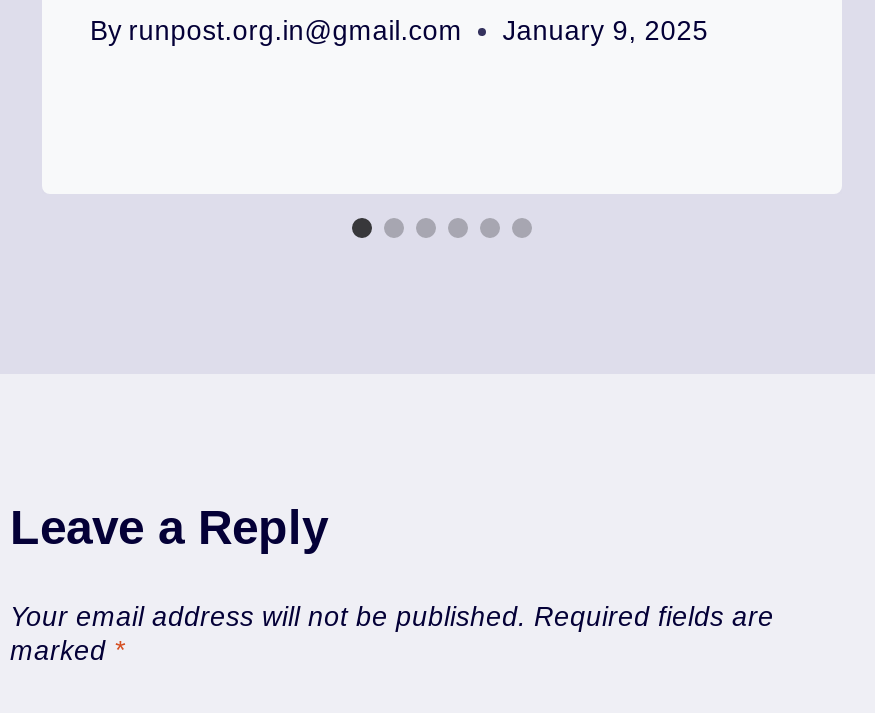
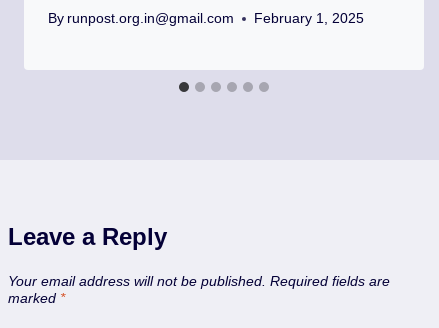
- By runpost.org.in@gmail.com January 9, 2025
+ By runpost.org.in@gmail.com February 1, 2025
